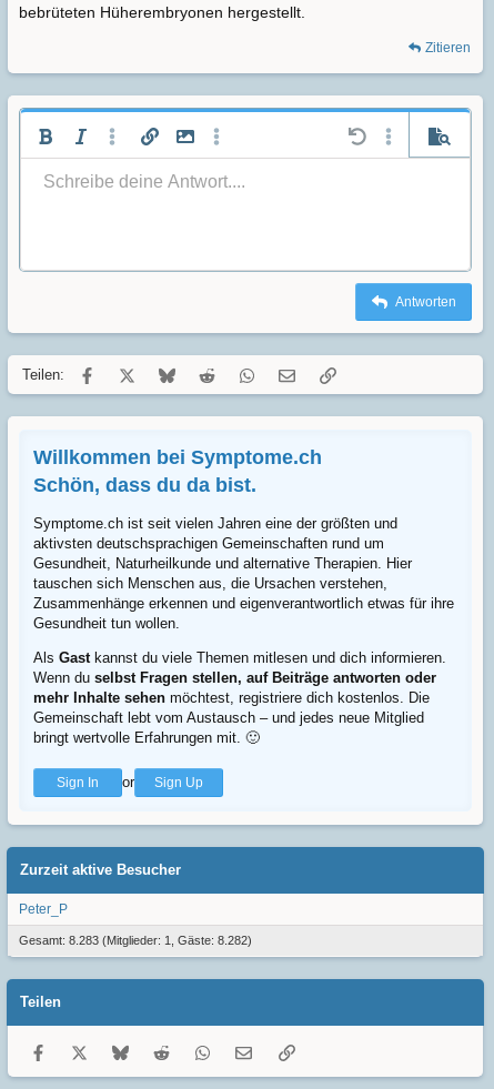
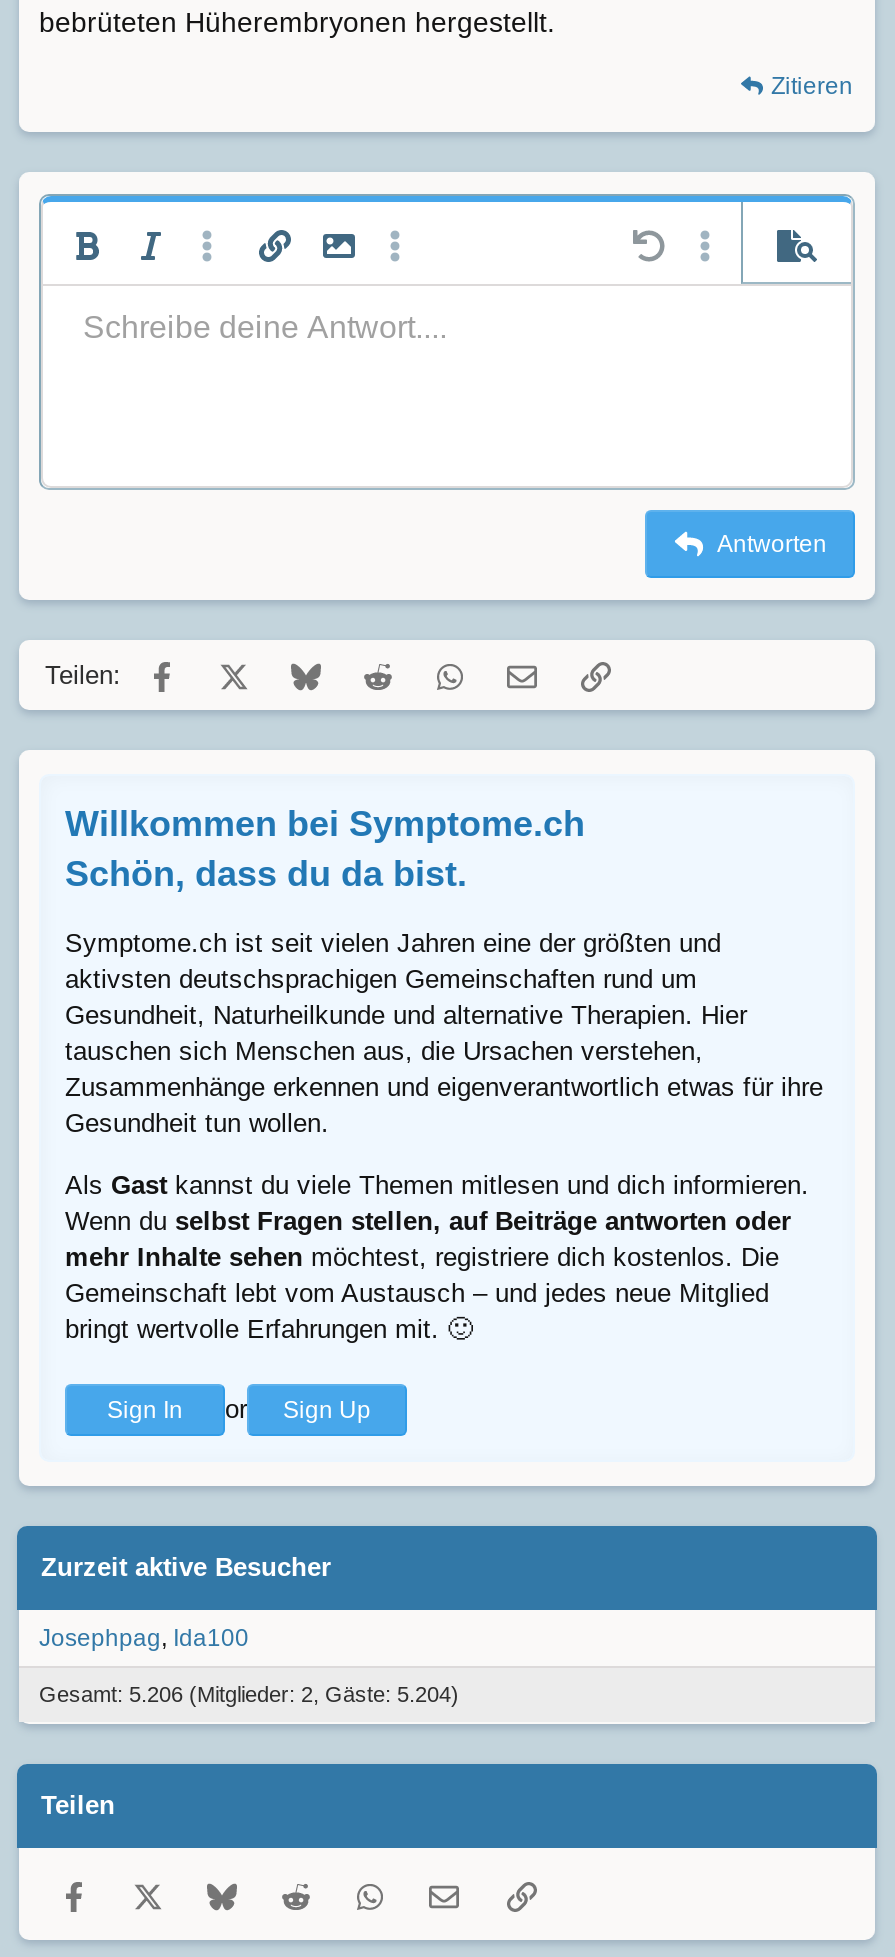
- Peter_P
+ Josephpag Ida100

- Gesamt: 8.283 (Mitglieder: 1, Gäste: 8.282)
+ Gesamt: 5.206 (Mitglieder: 2, Gäste: 5.204)
